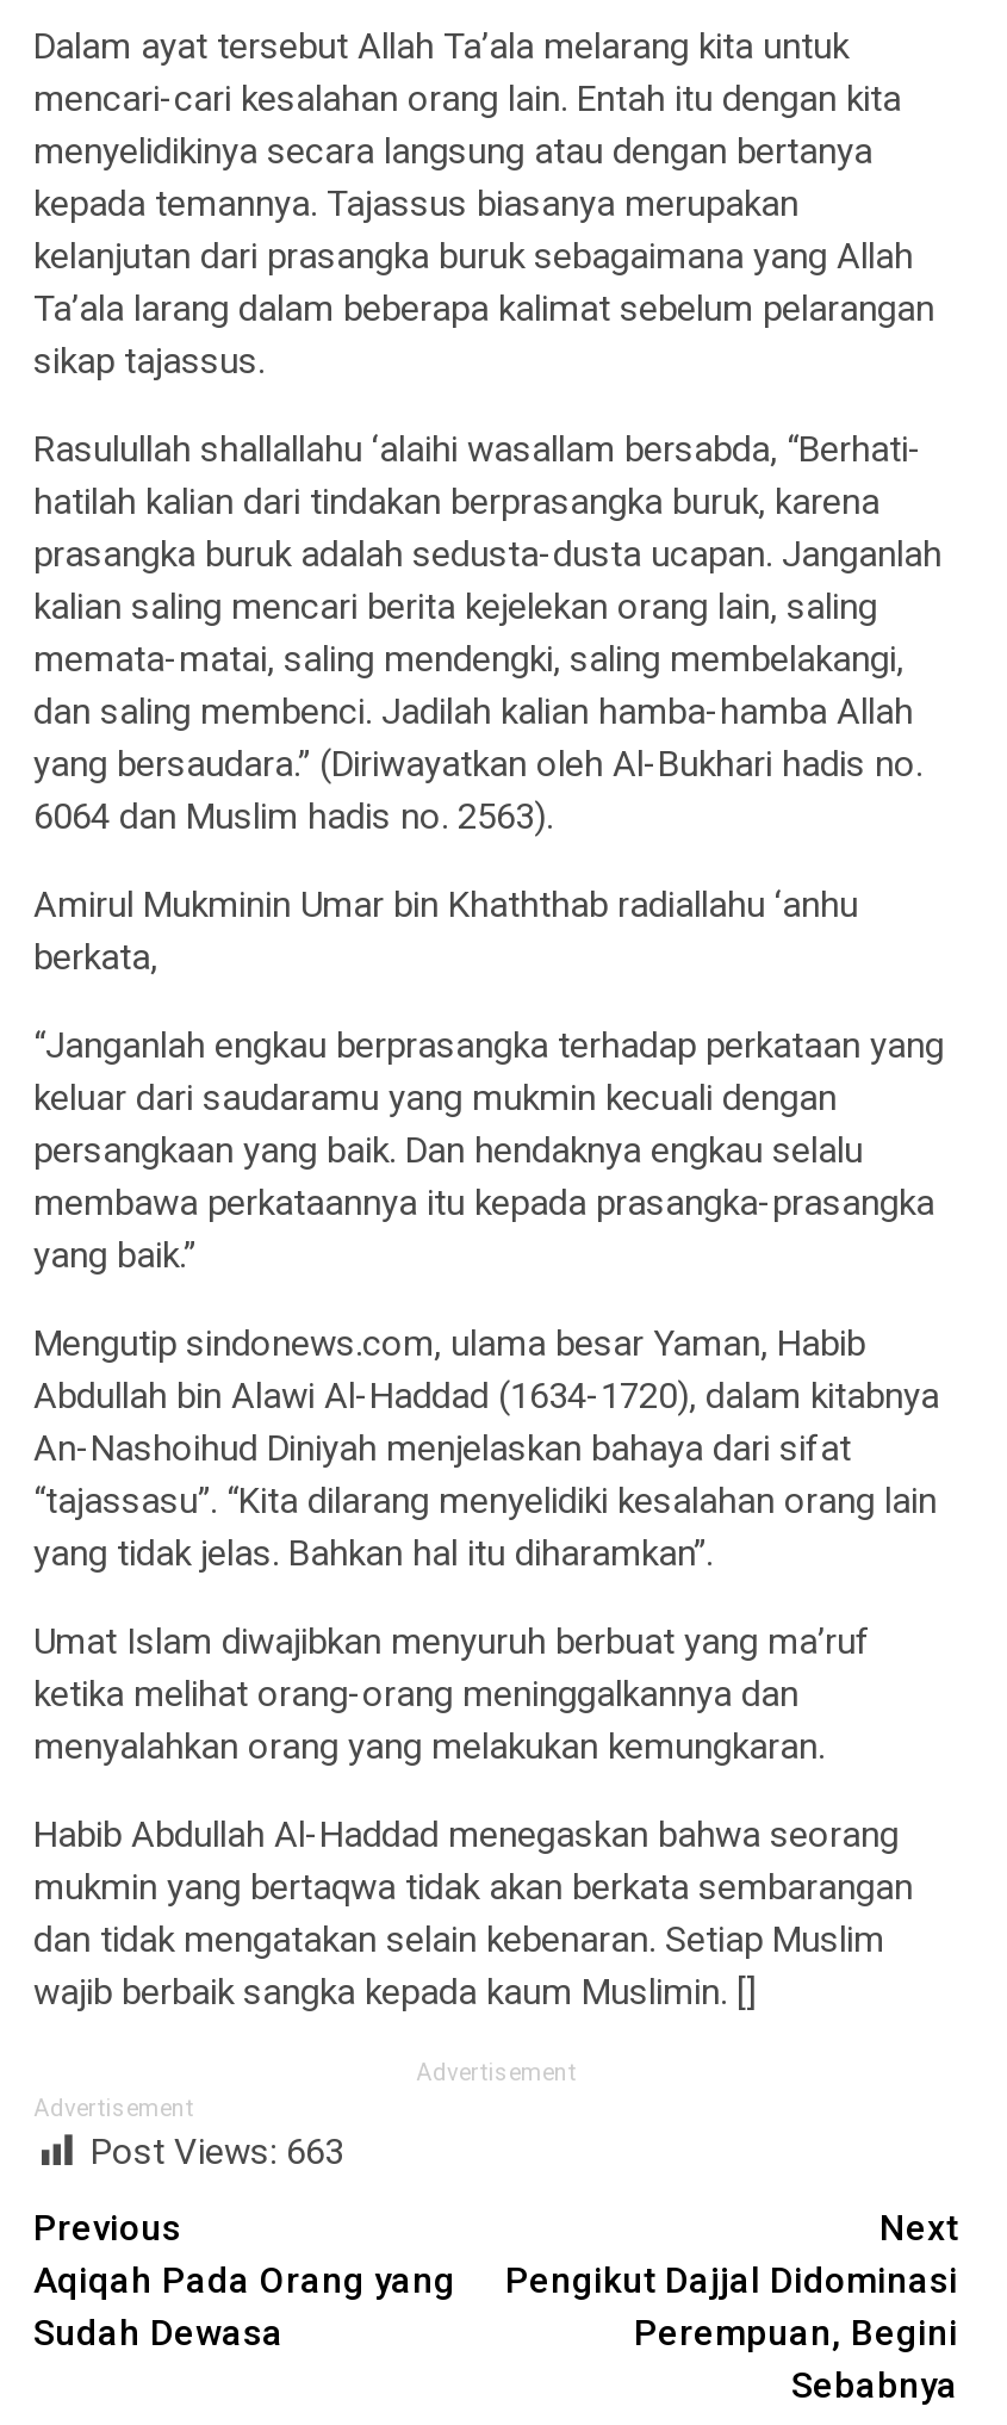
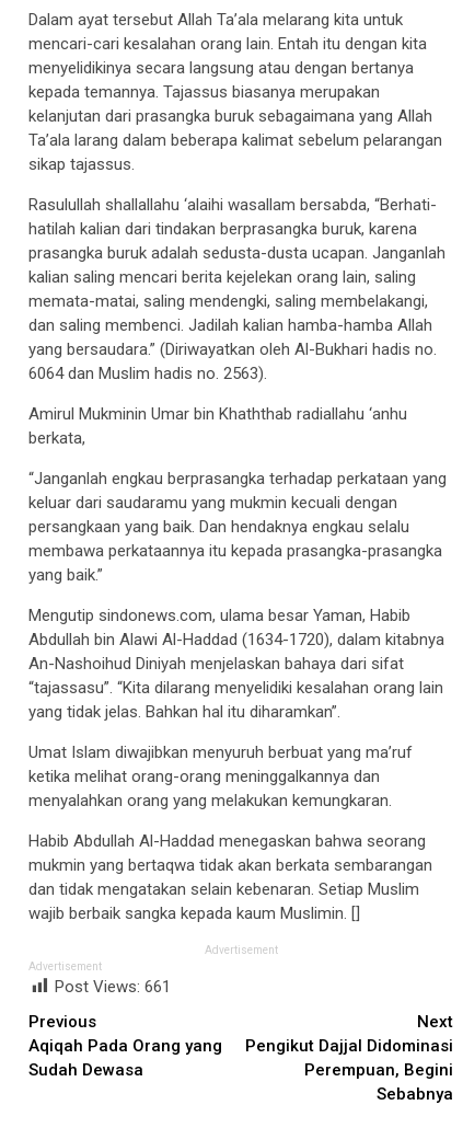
- Post Views: 663
+ Post Views: 661
